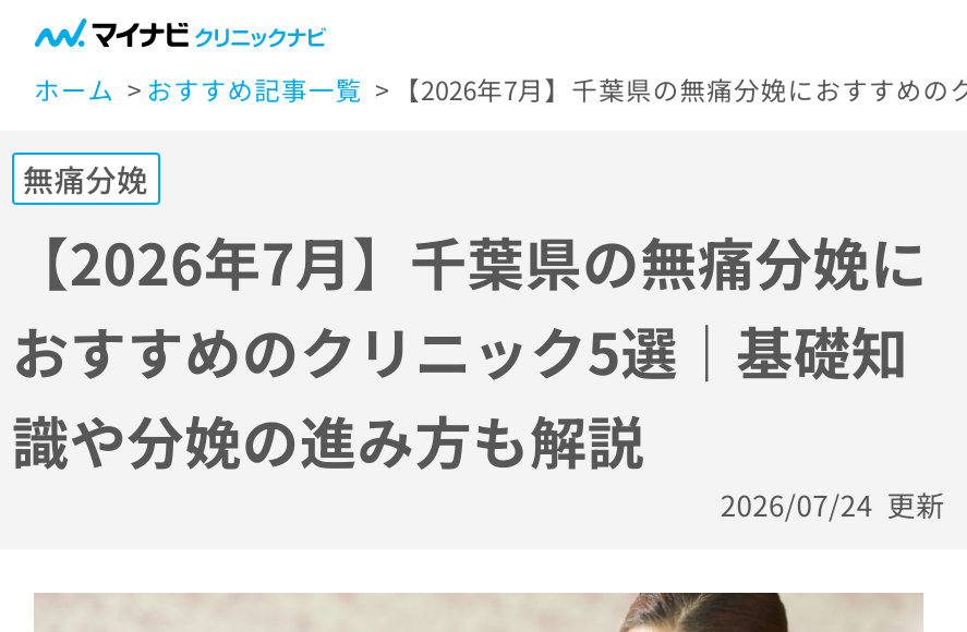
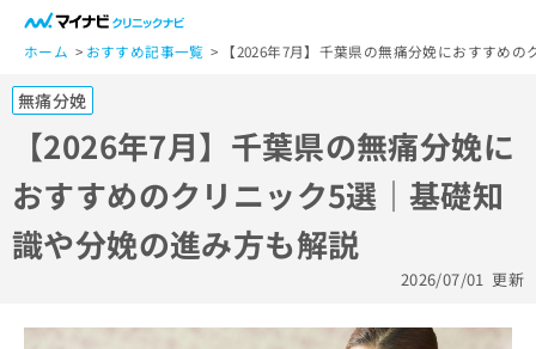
- 2026/07/24 更新
+ 2026/07/01 更新
